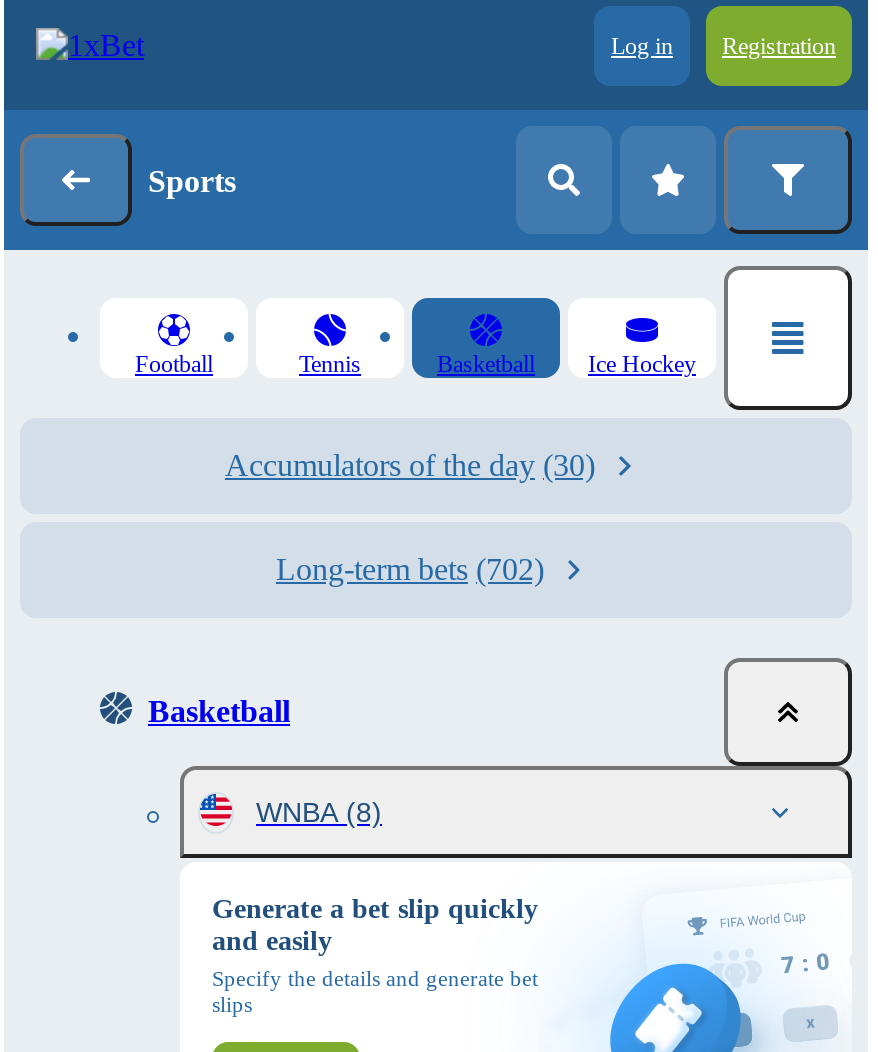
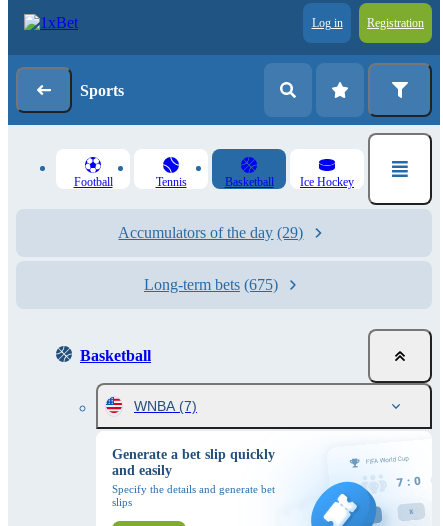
- Accumulators of the day (30)
+ Accumulators of the day (29)

- Long-term bets (702)
+ Long-term bets (675)

- WNBA (8)
+ WNBA (7)
